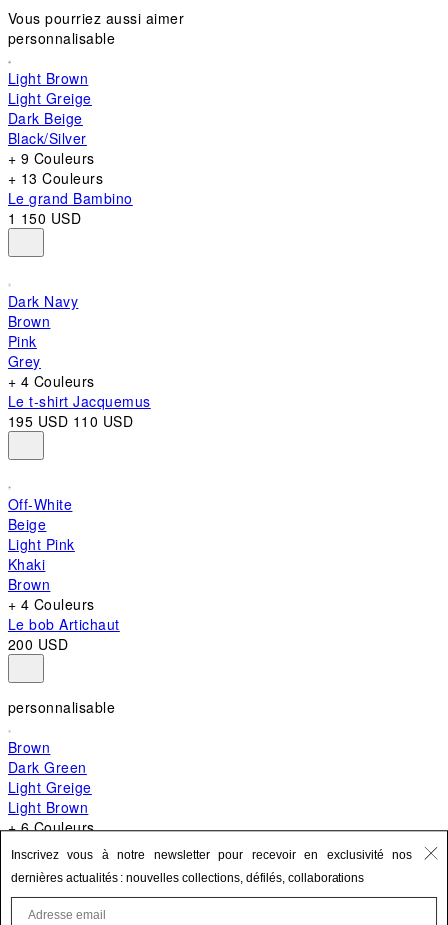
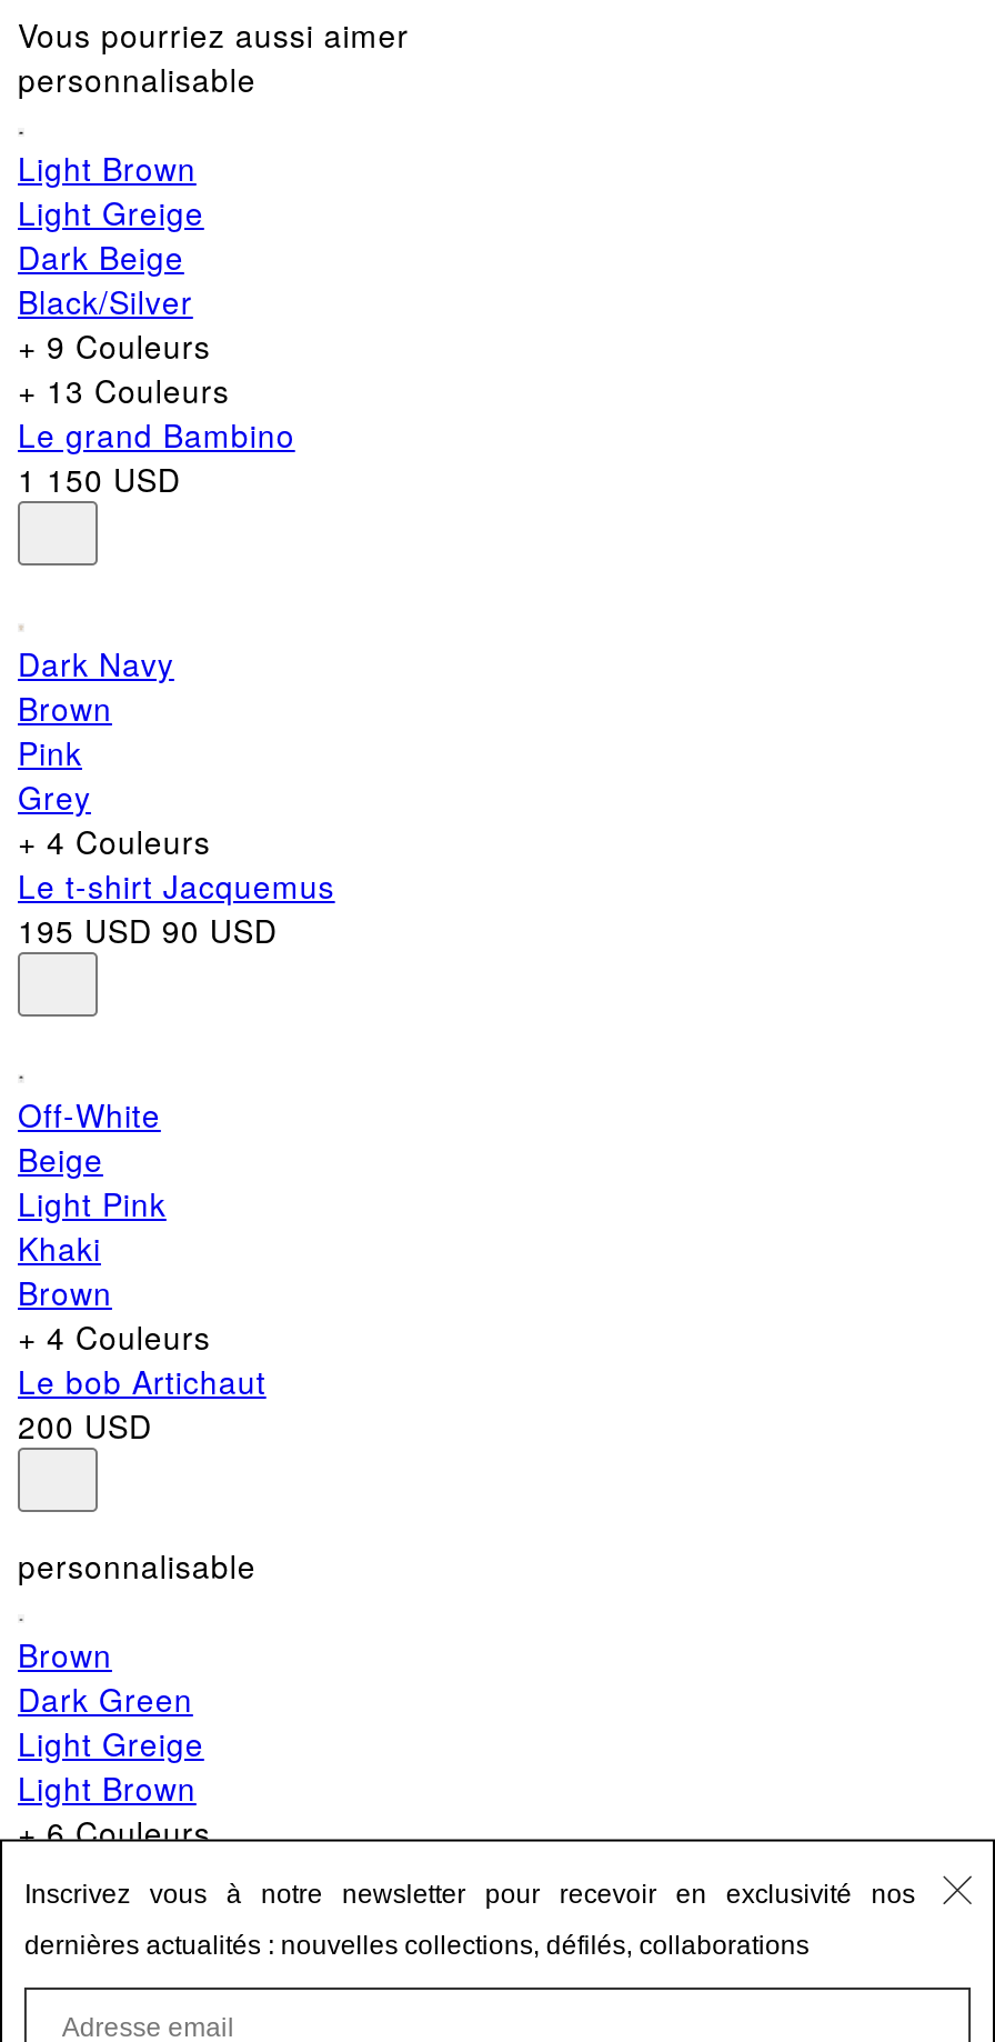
- 195 USD 110 USD
+ 195 USD 90 USD
